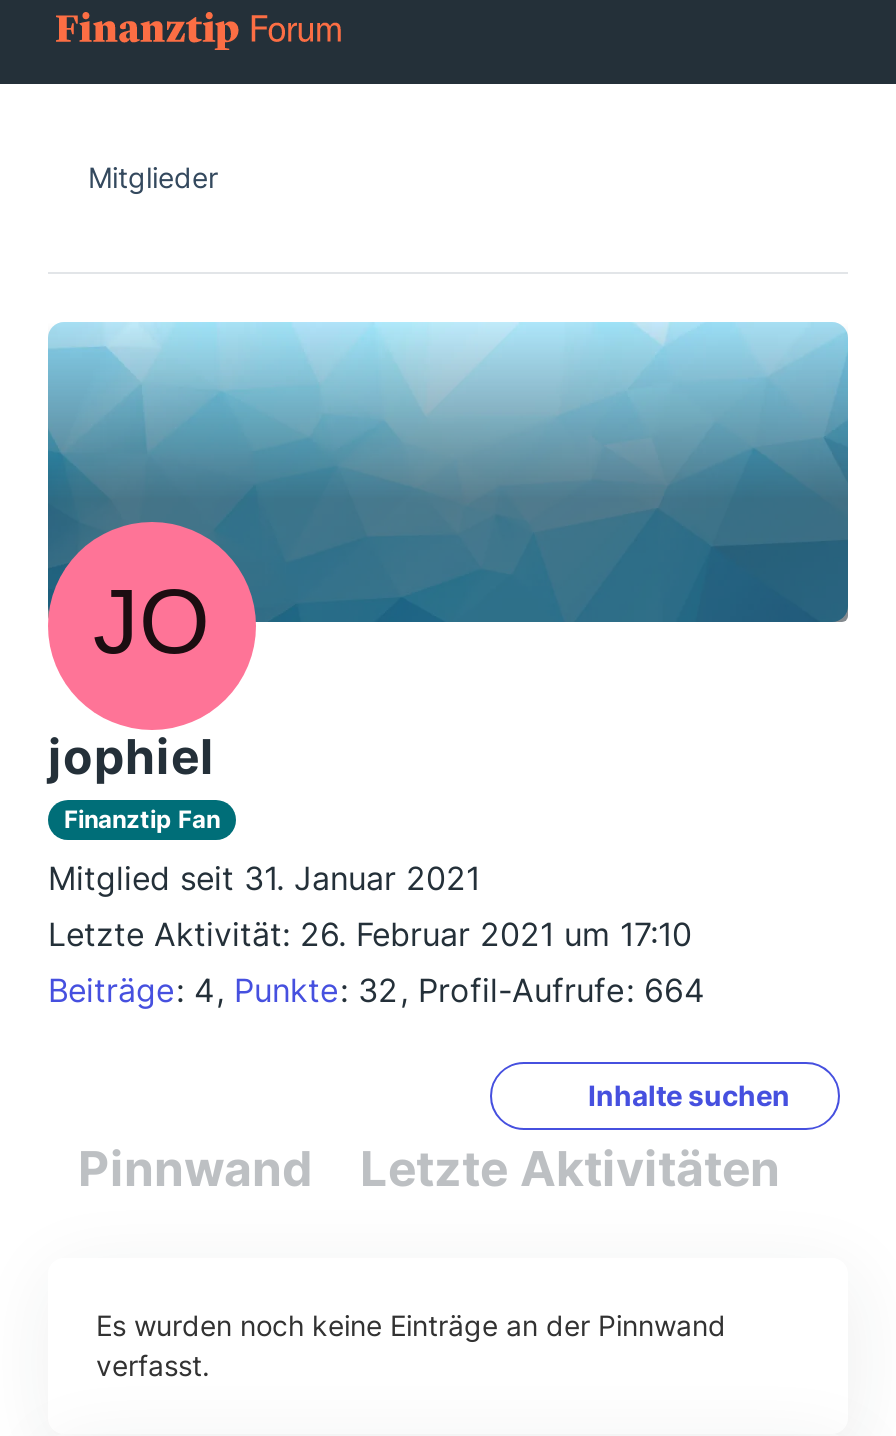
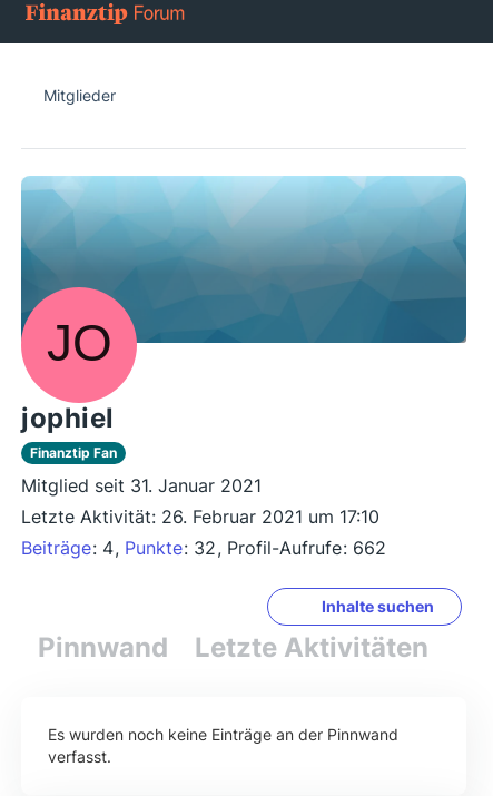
- Beiträge 4 Punkte 32 Profil-Aufrufe 664
+ Beiträge 4 Punkte 32 Profil-Aufrufe 662
